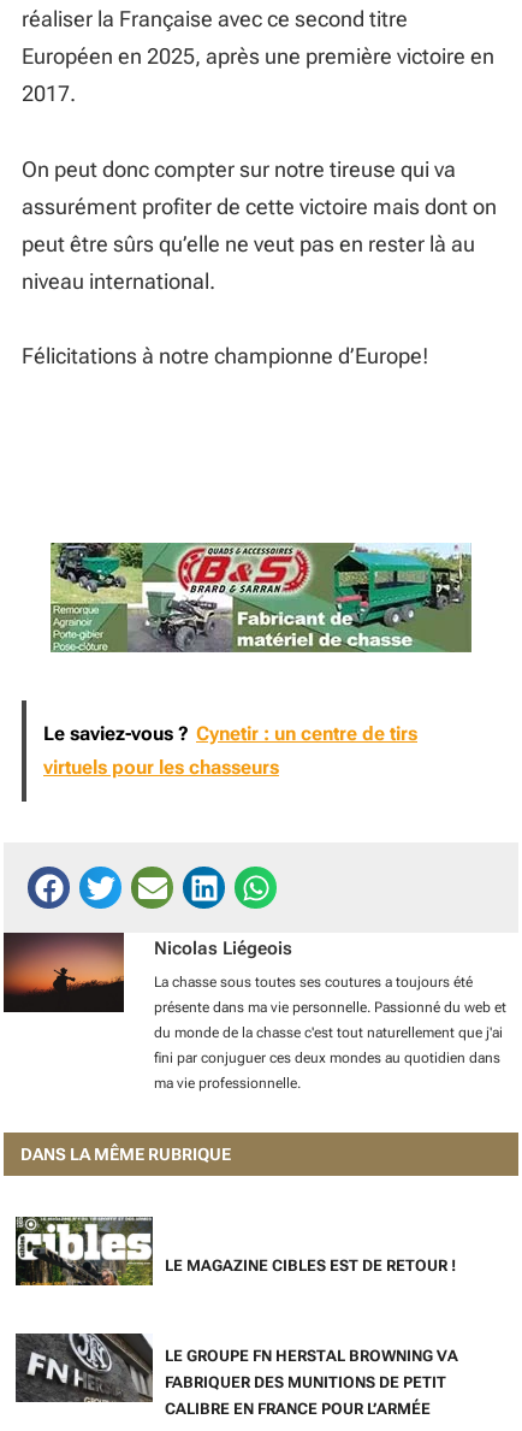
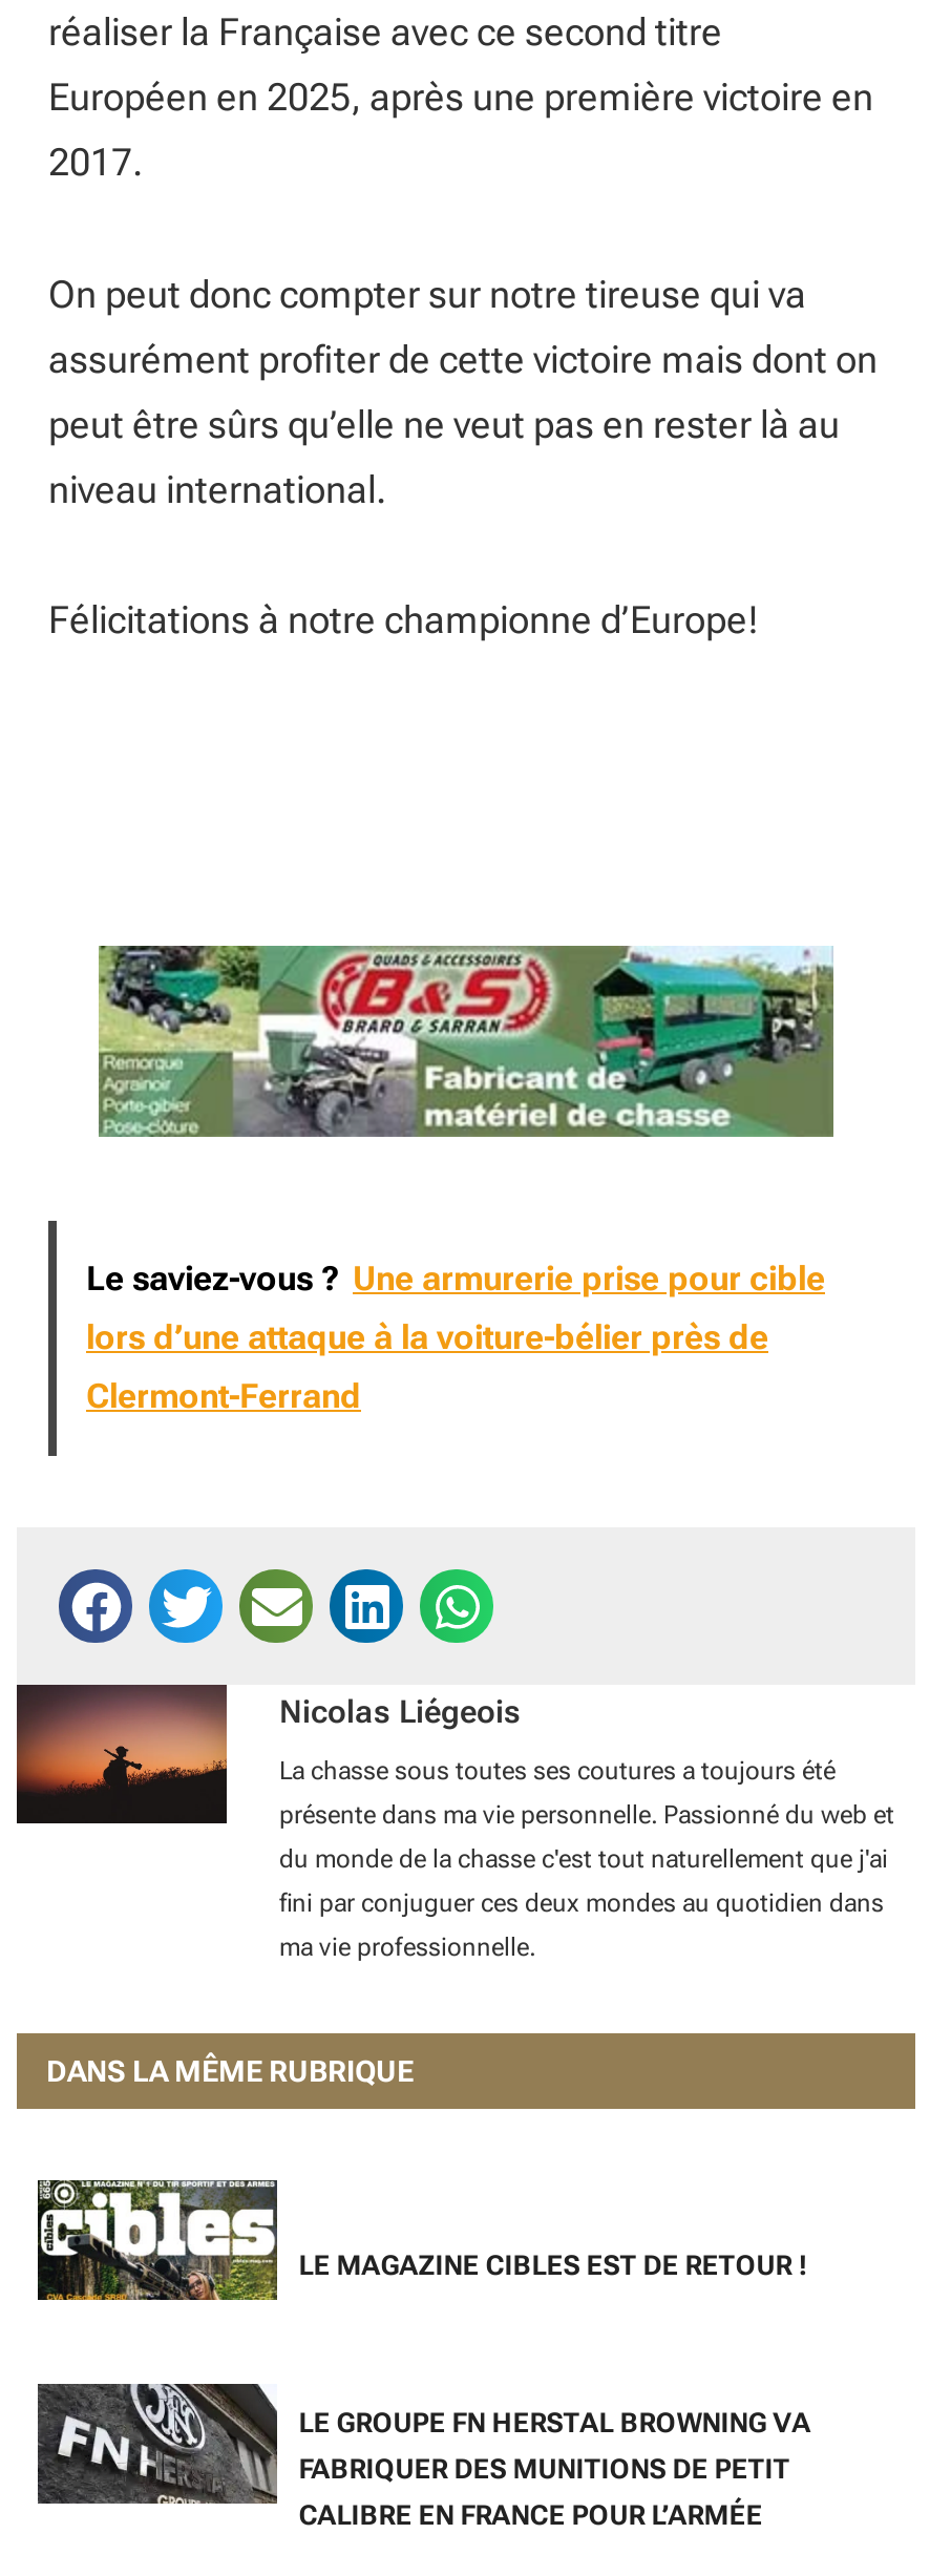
- Le saviez-vous ? Cynetir : un centre de tirs
- virtuels pour les chasseurs
+ Le saviez-vous ? Une armurerie prise pour cible
+ lors d’une attaque à la voiture-bélier près de
+ Clermont-Ferrand
